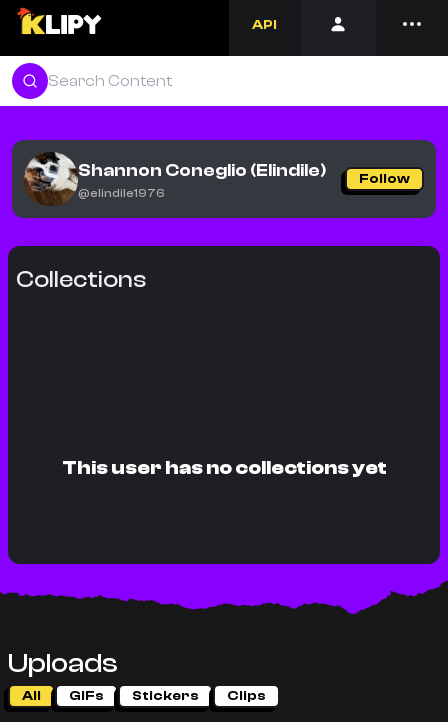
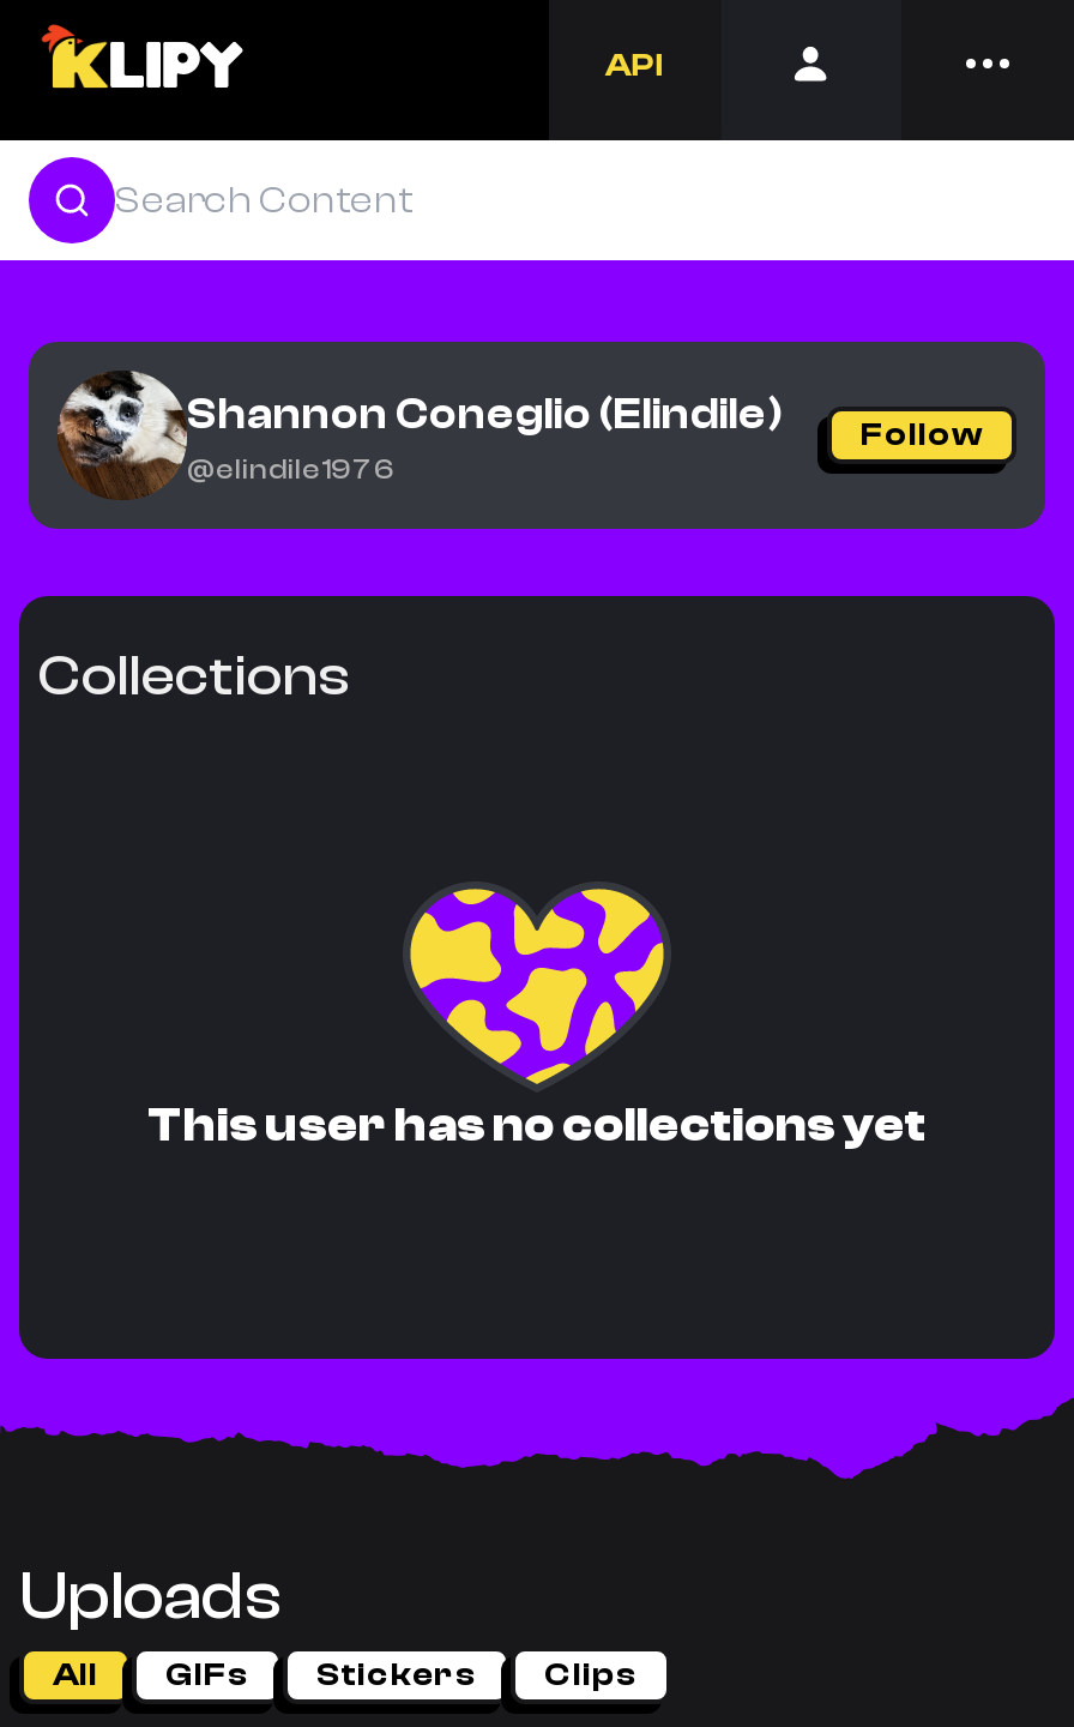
+ [image]
